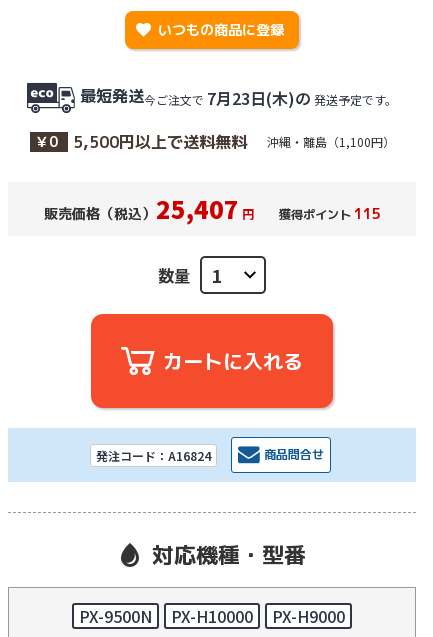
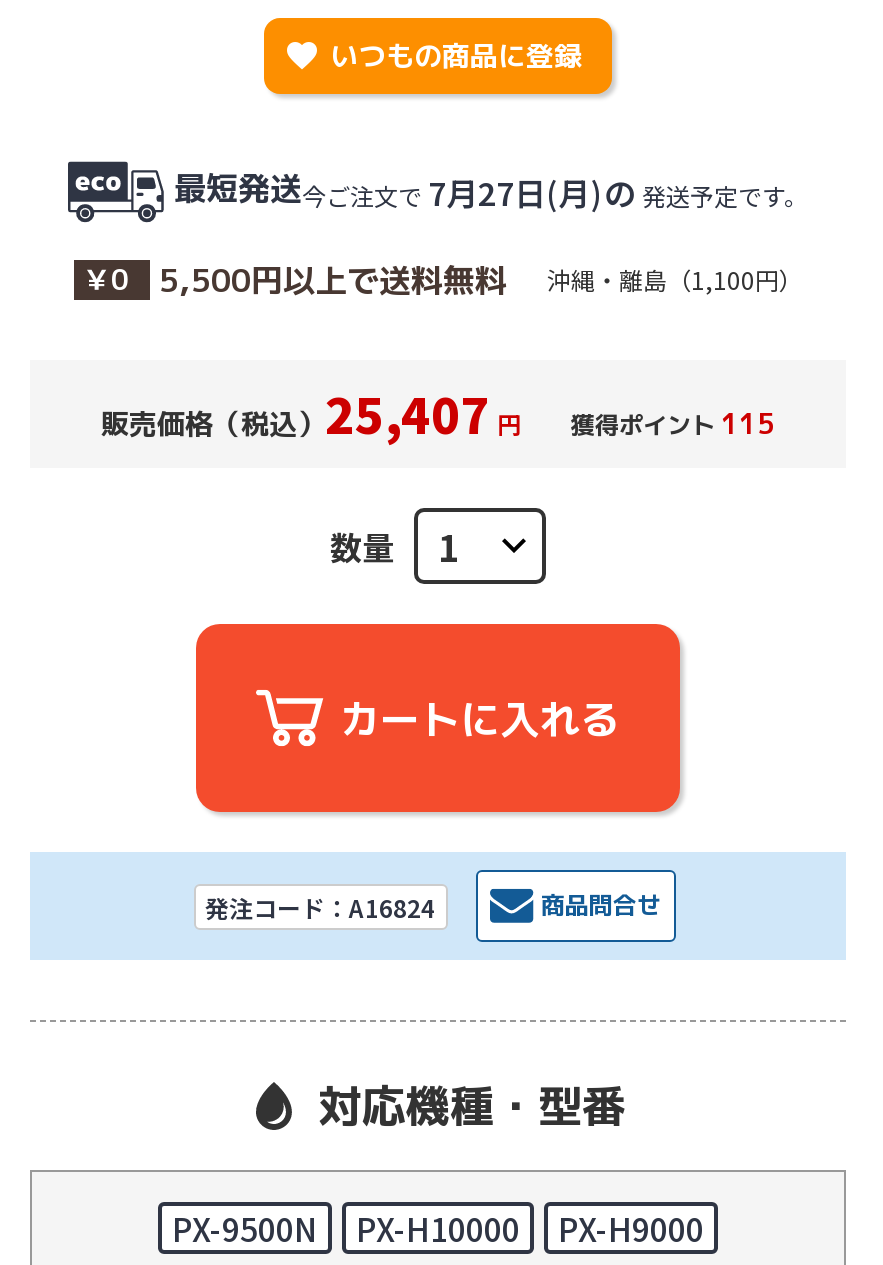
- 最短発送今ご注文で 7月23日(木)の 発送予定です。
+ 最短発送今ご注文で 7月27日(月)の 発送予定です。
